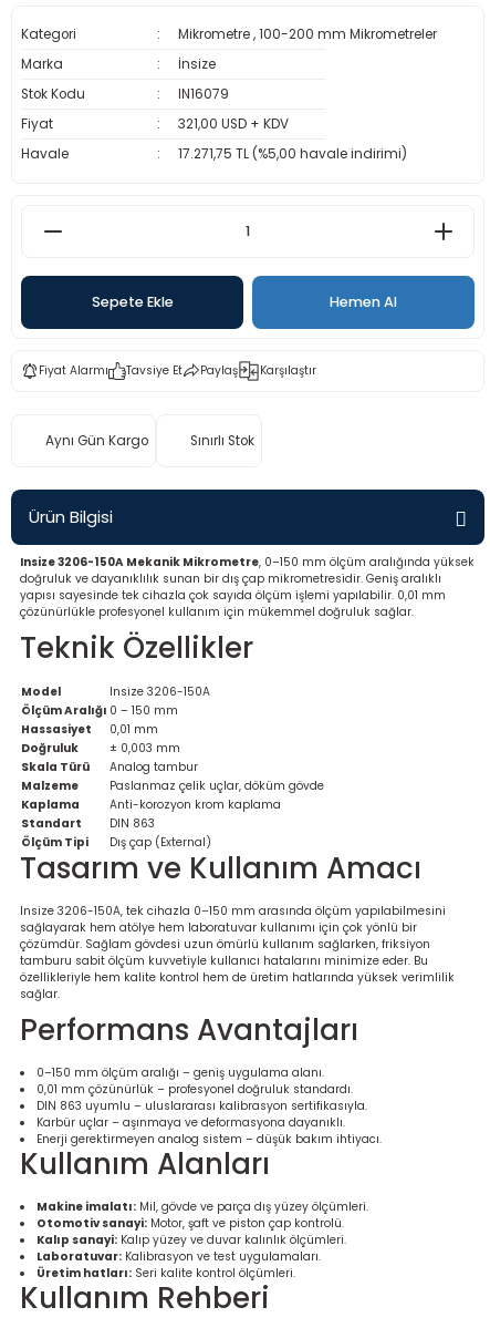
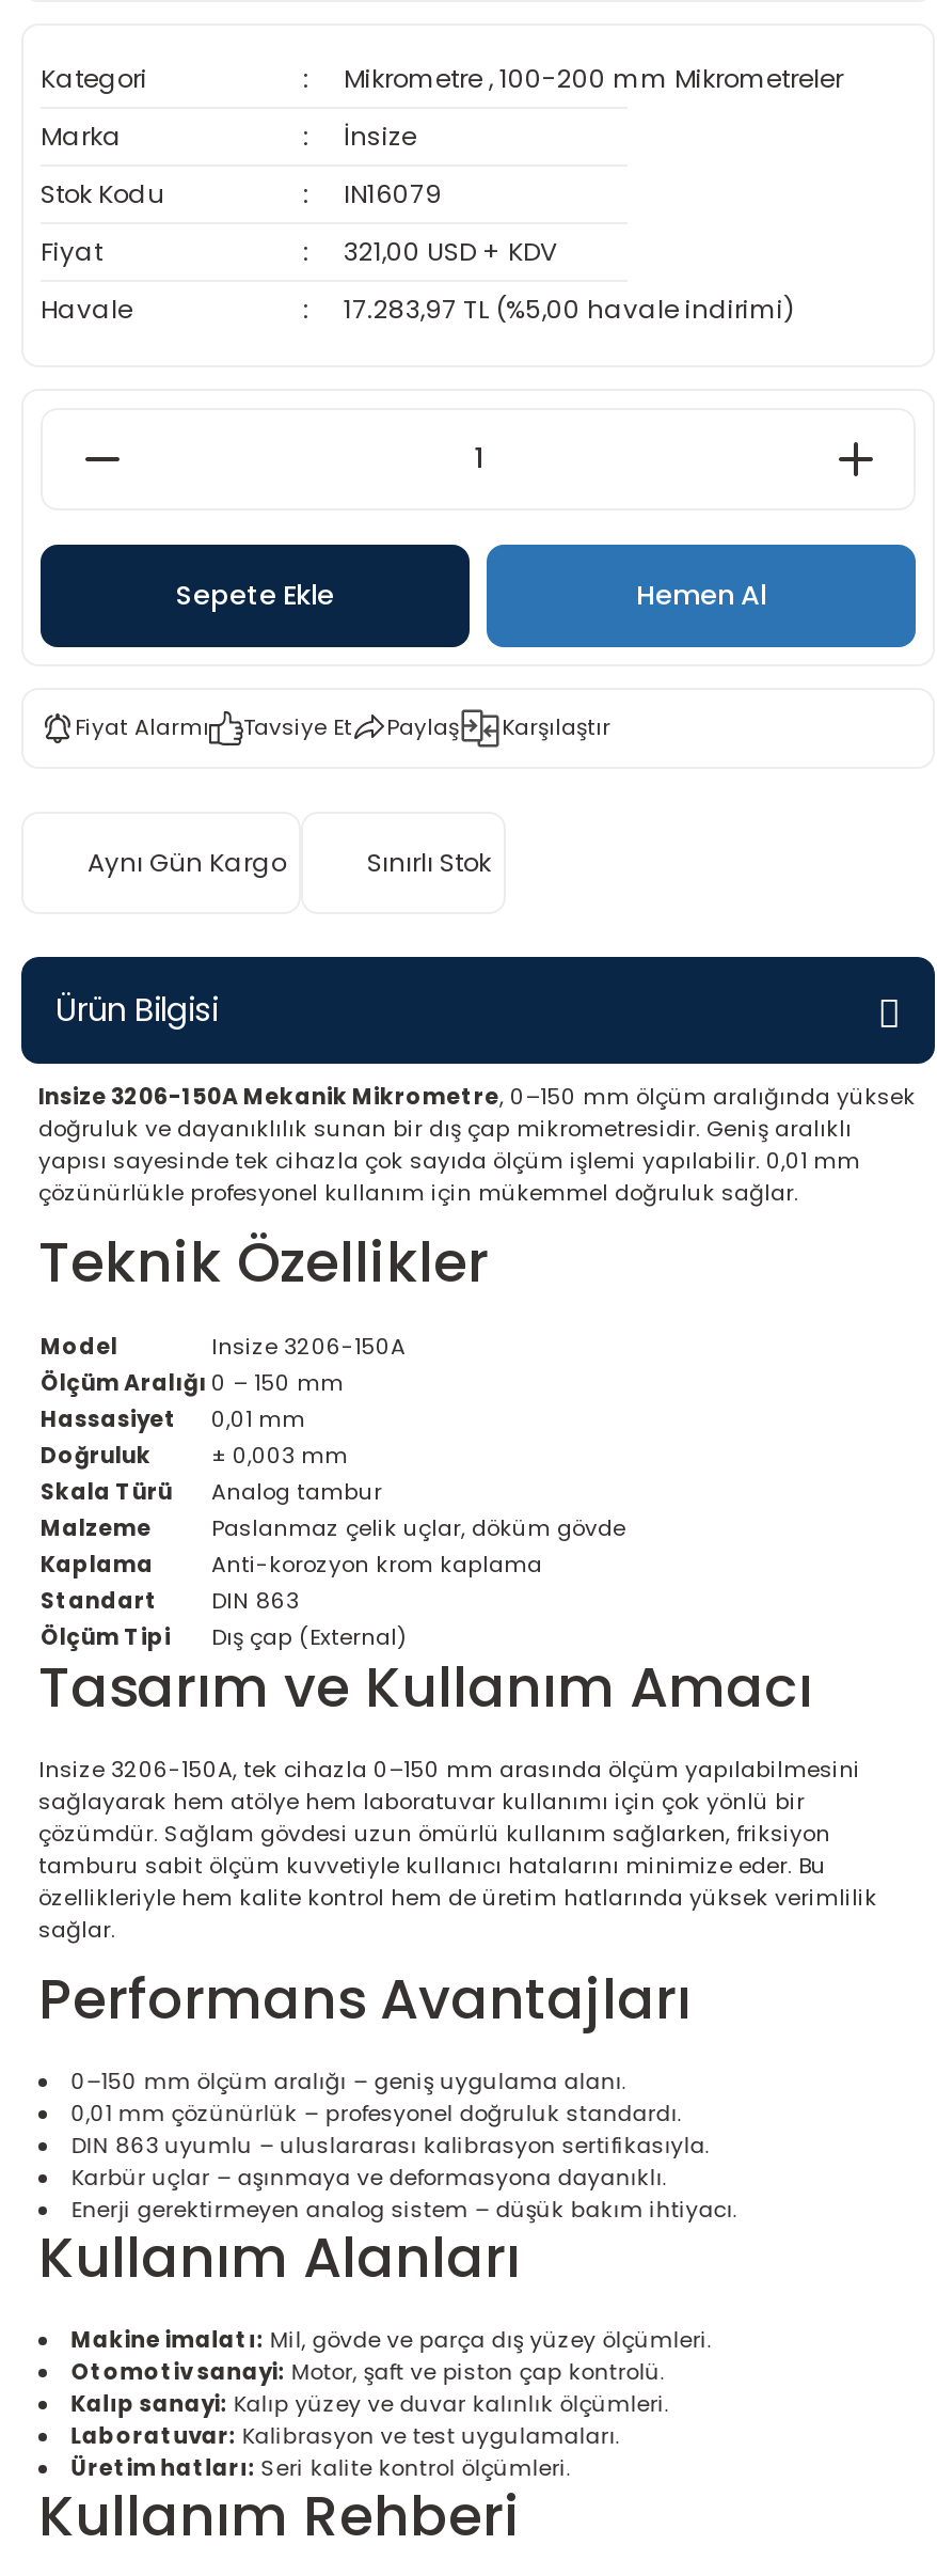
- 17.271,75 TL (%5,00 havale indirimi)
+ 17.283,97 TL (%5,00 havale indirimi)
